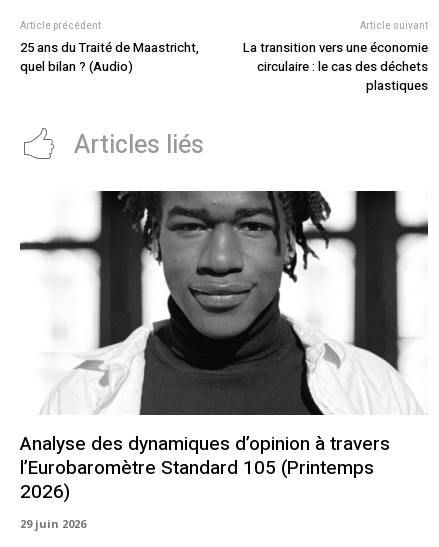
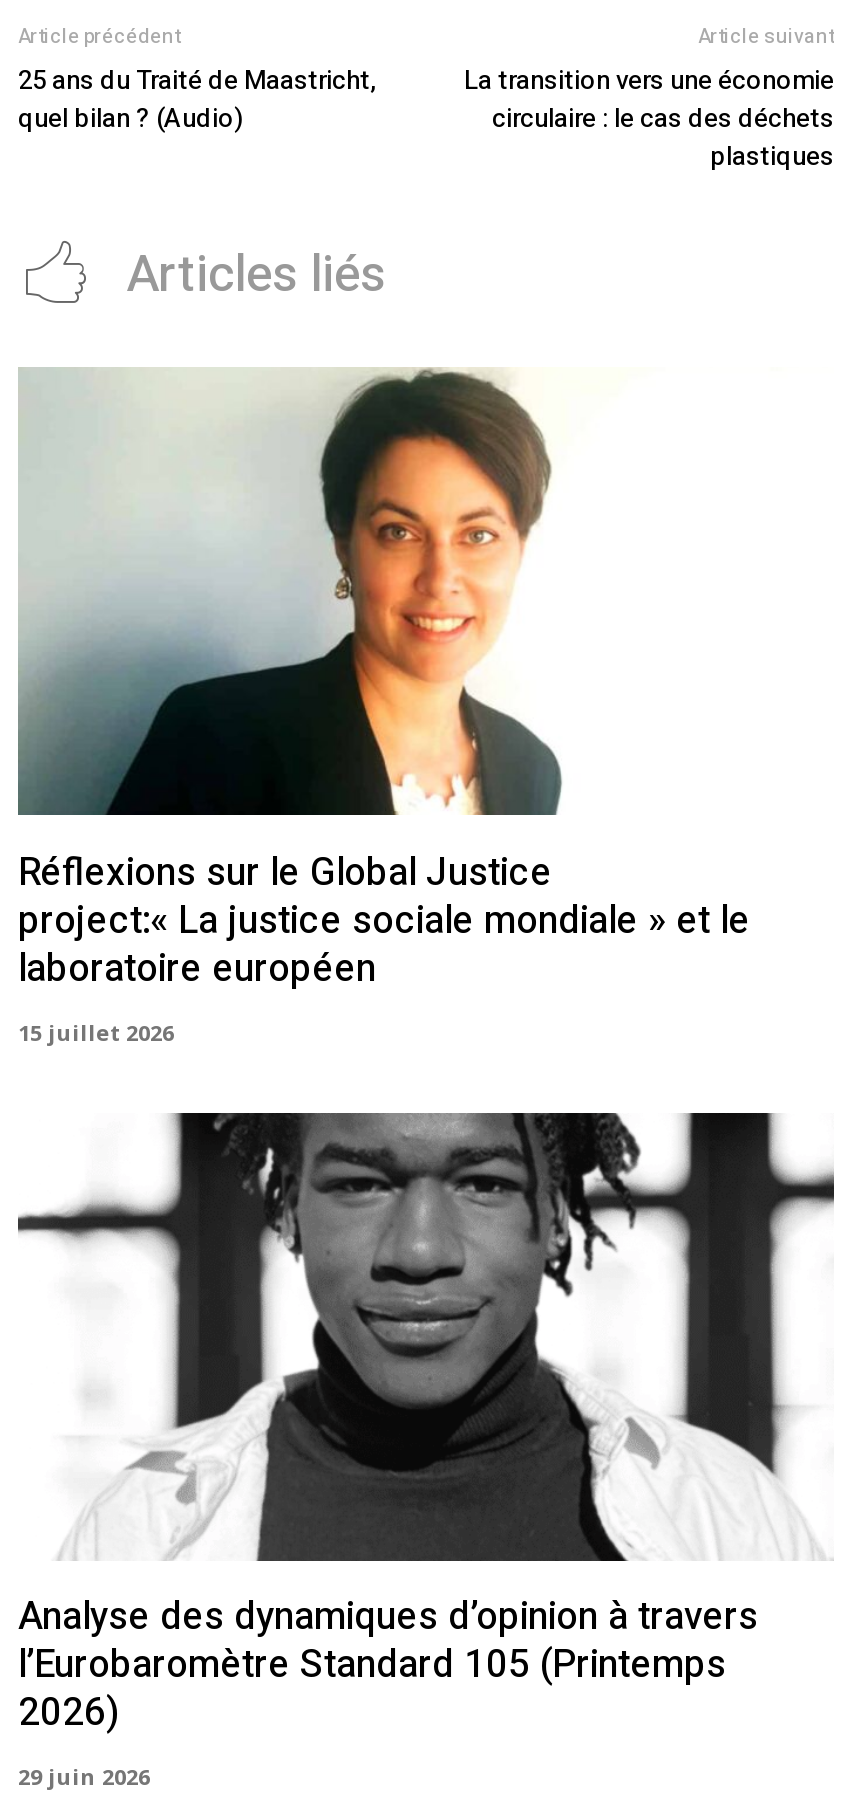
+ [image]
+ Réflexions sur le Global Justice
+ project:« La justice sociale mondiale » et le
+ laboratoire européen
+ 15 juillet 2026
